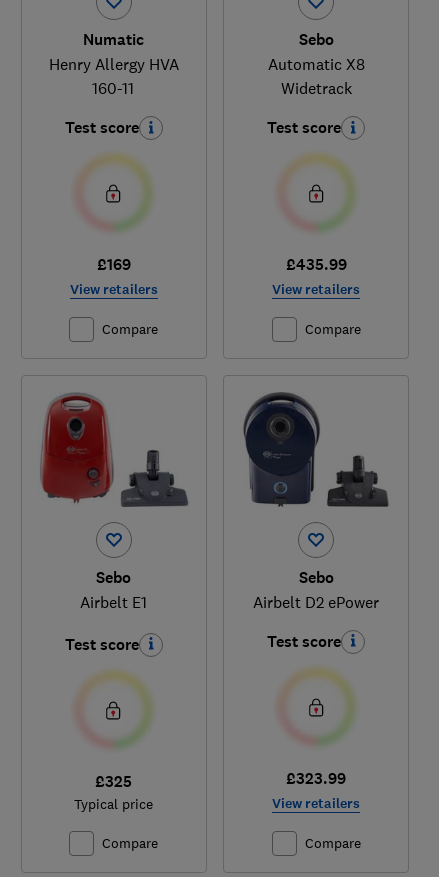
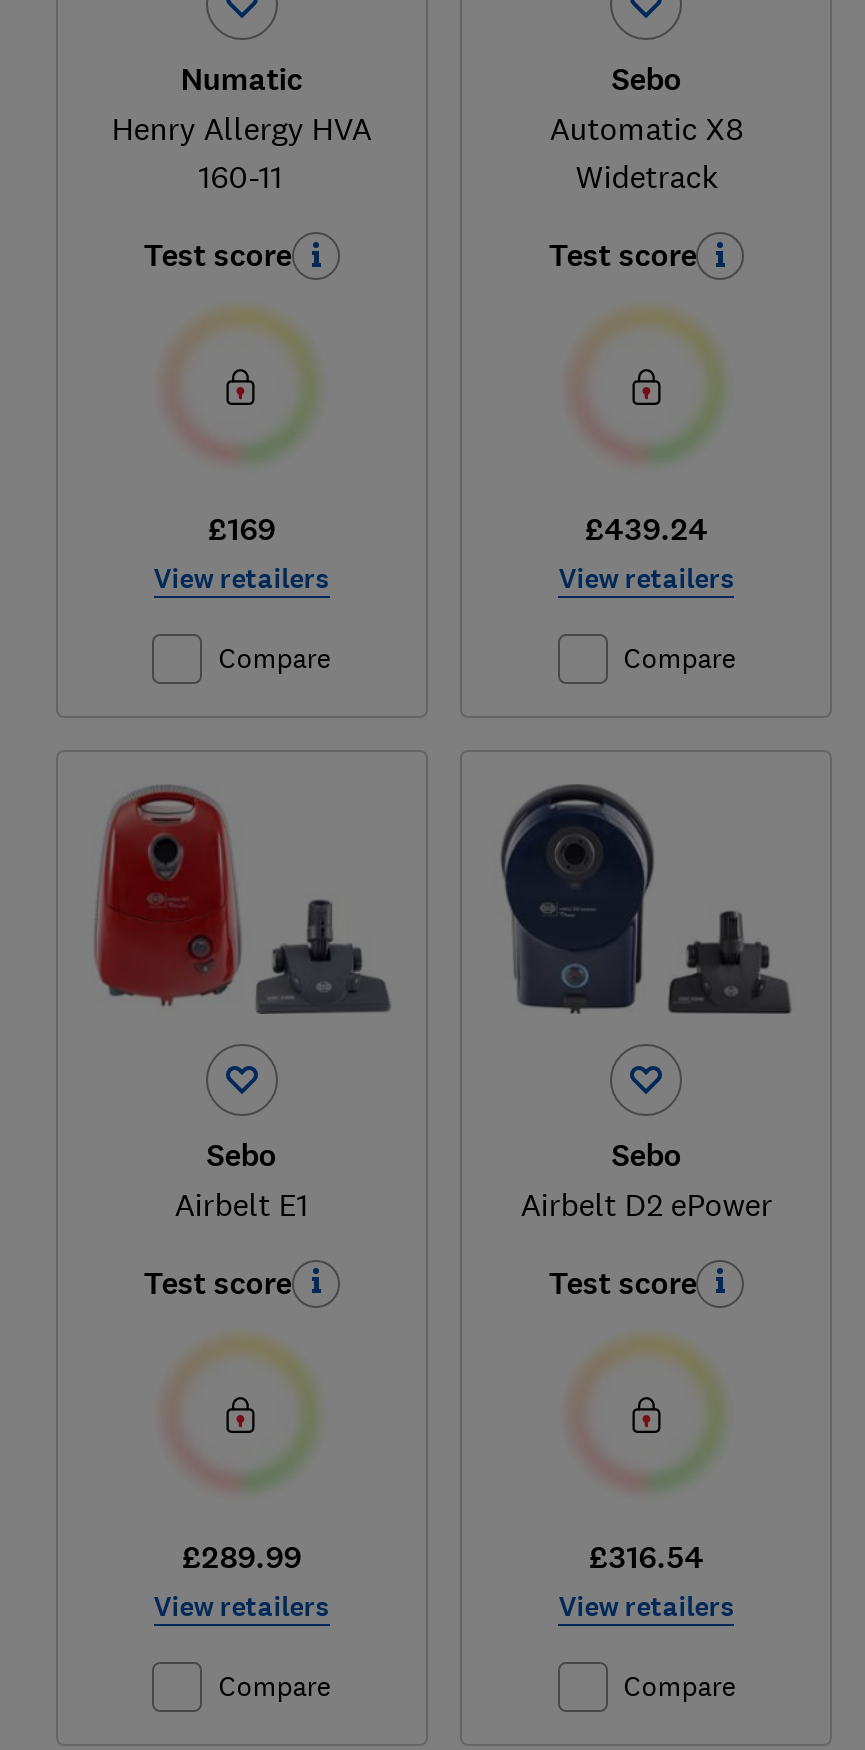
- £435.99
+ £439.24

- £325
- Typical price
+ £289.99
+ View retailers

- £323.99
+ £316.54
